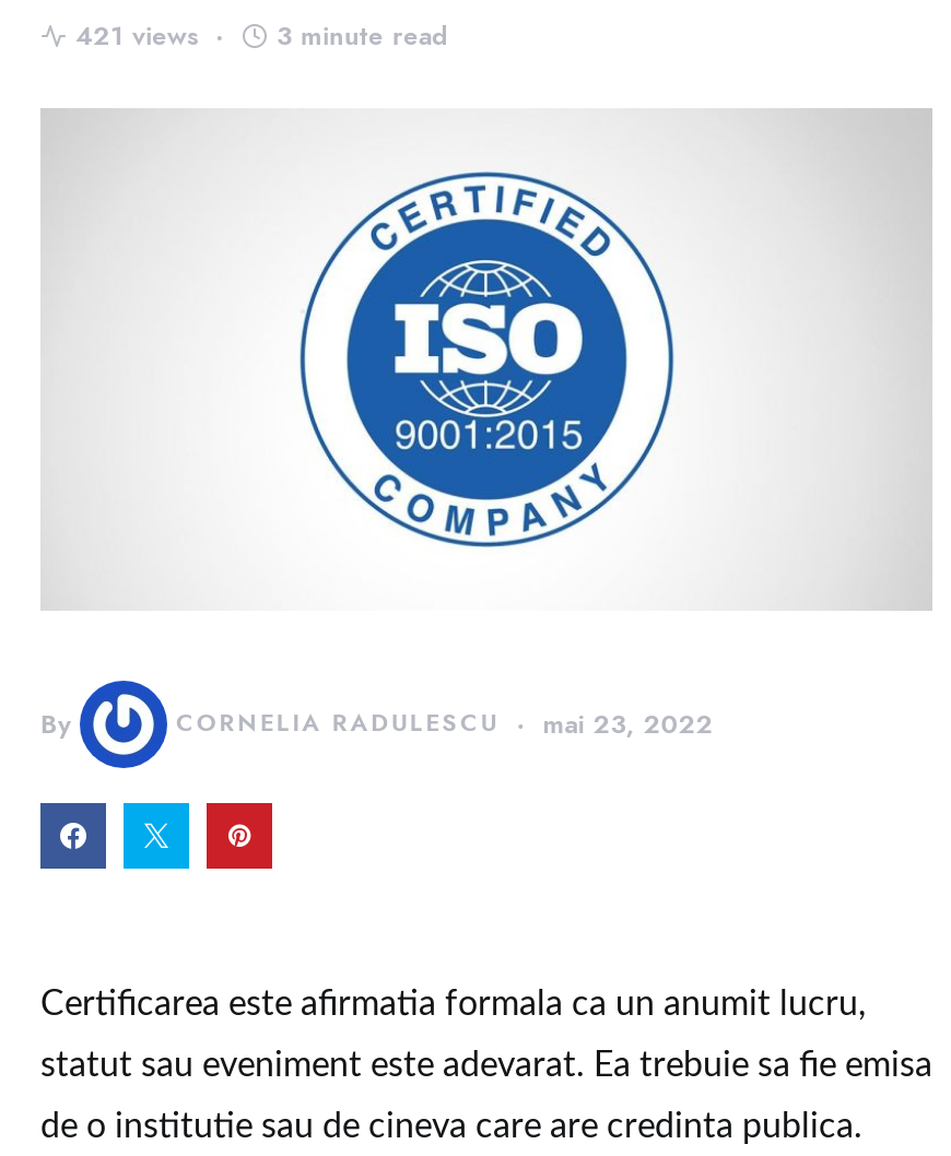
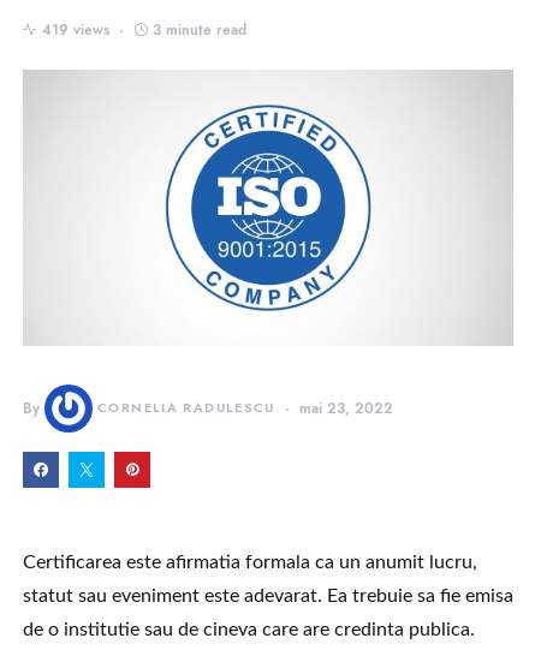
- 421 views
+ 419 views
